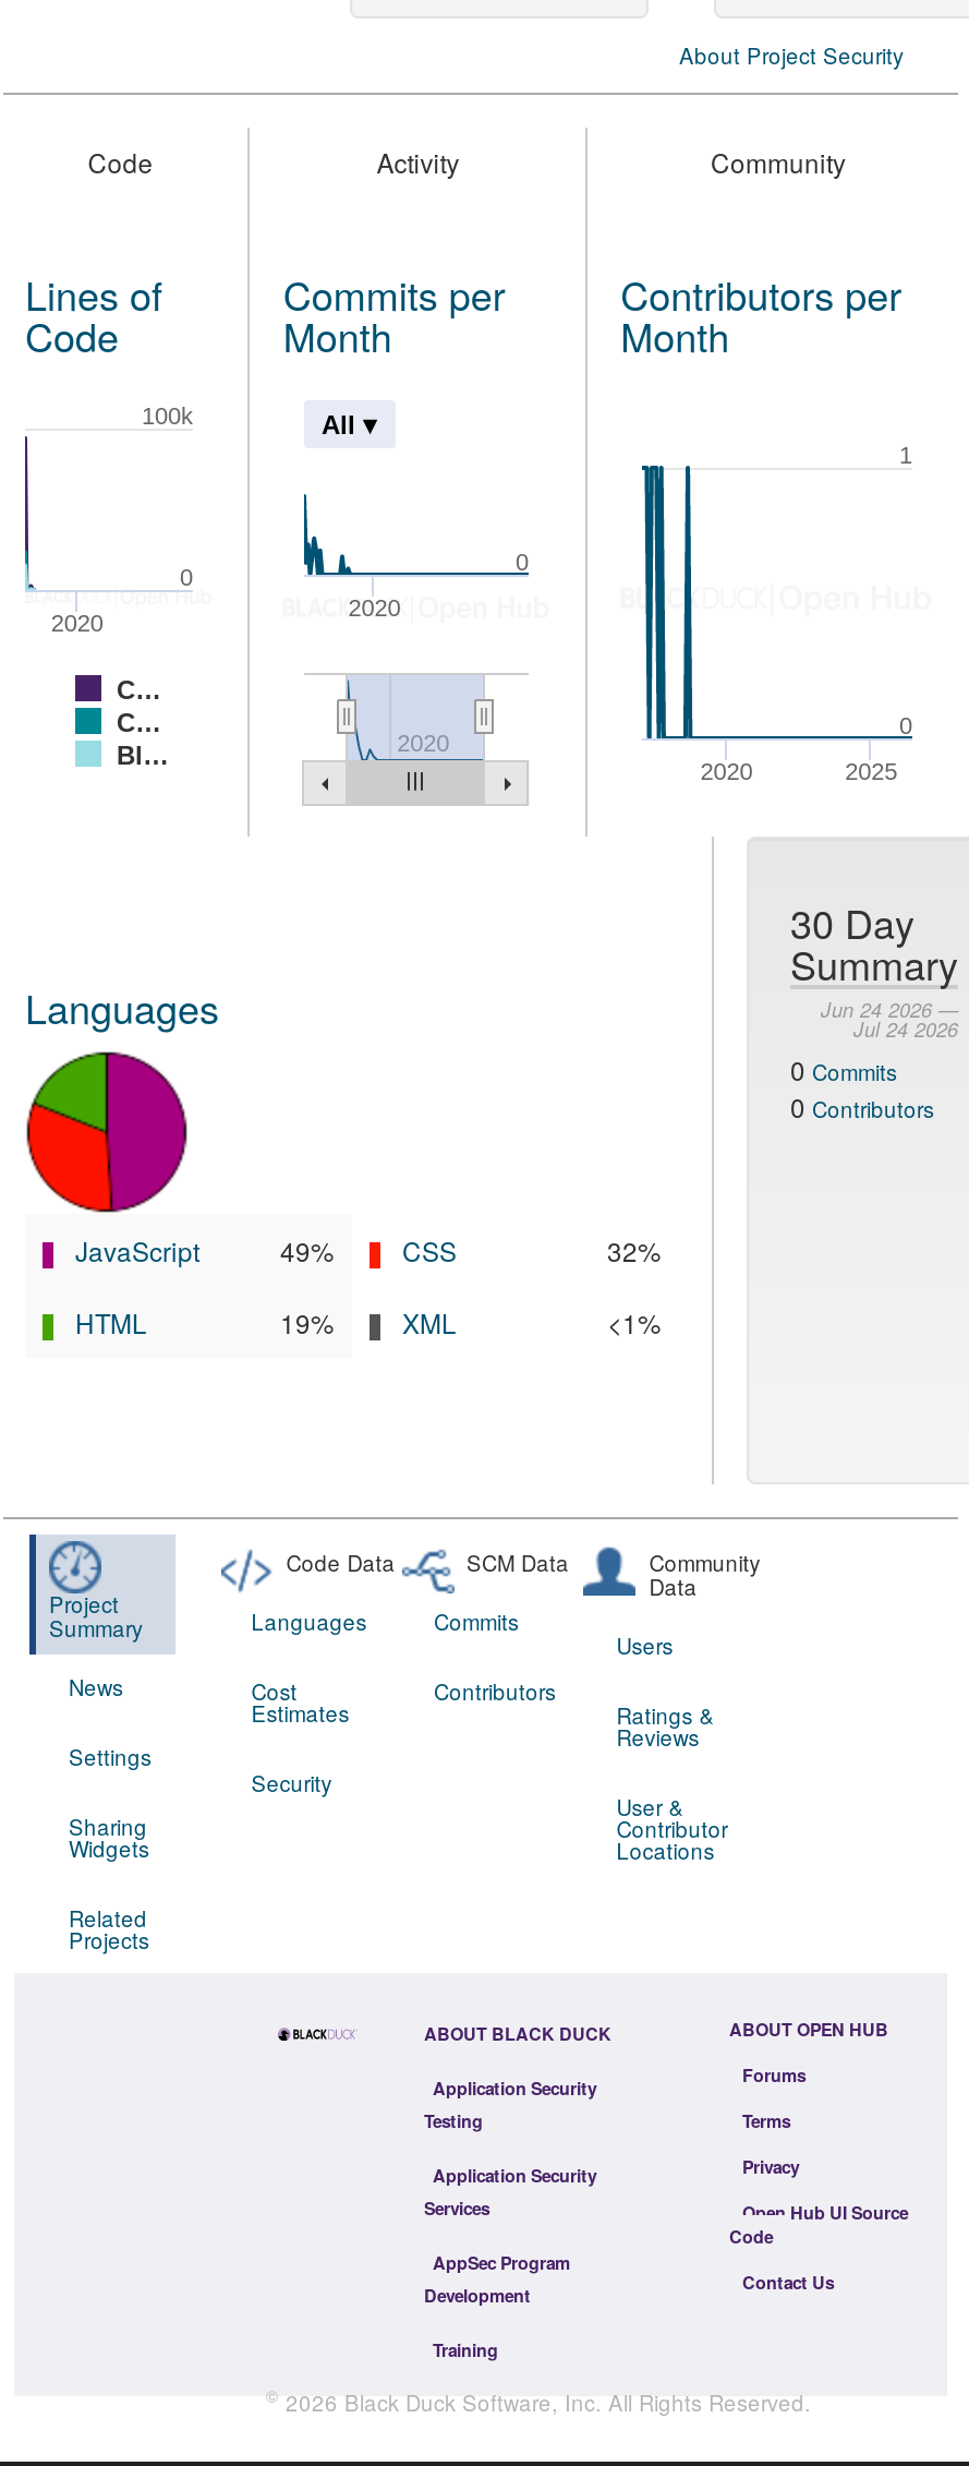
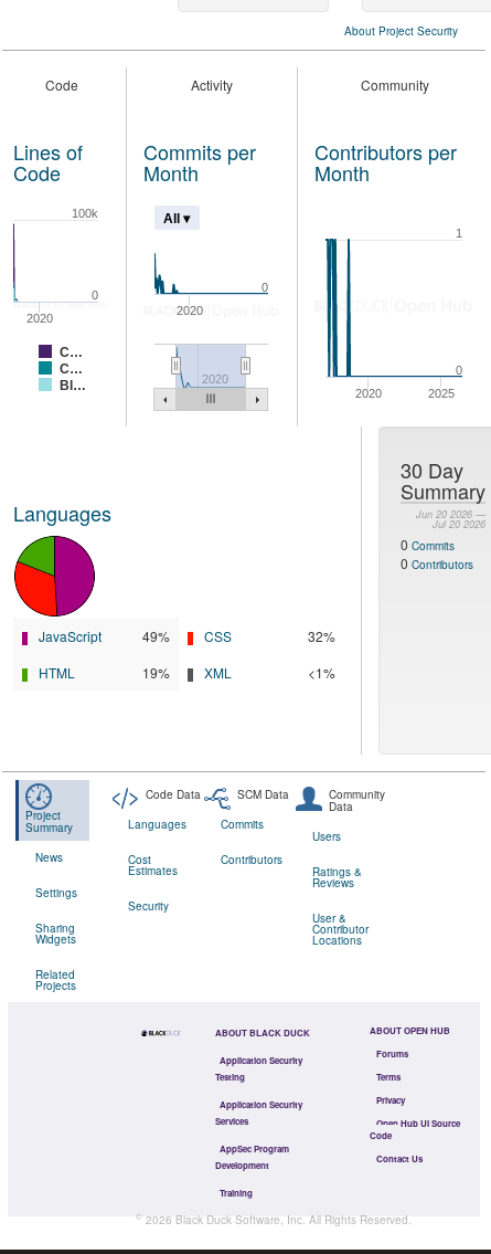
- Jun 24 2026 —
+ Jun 20 2026 —

- Jul 24 2026
+ Jul 20 2026
